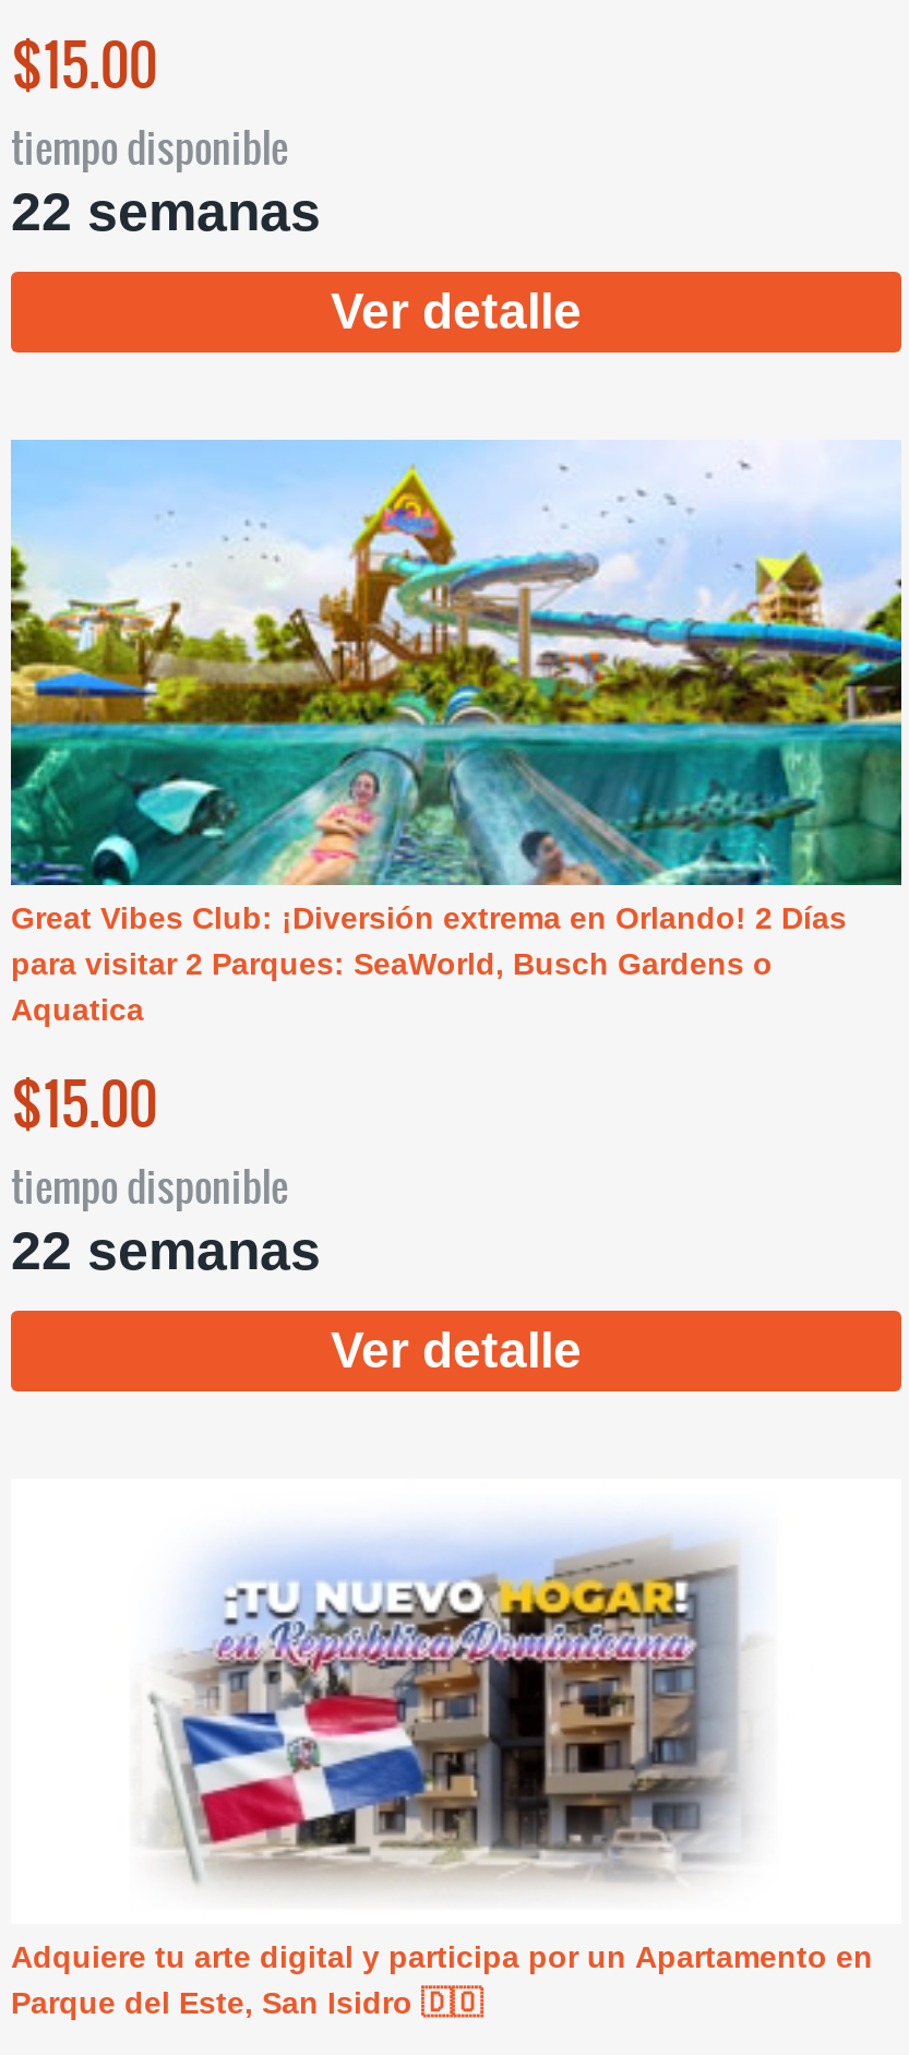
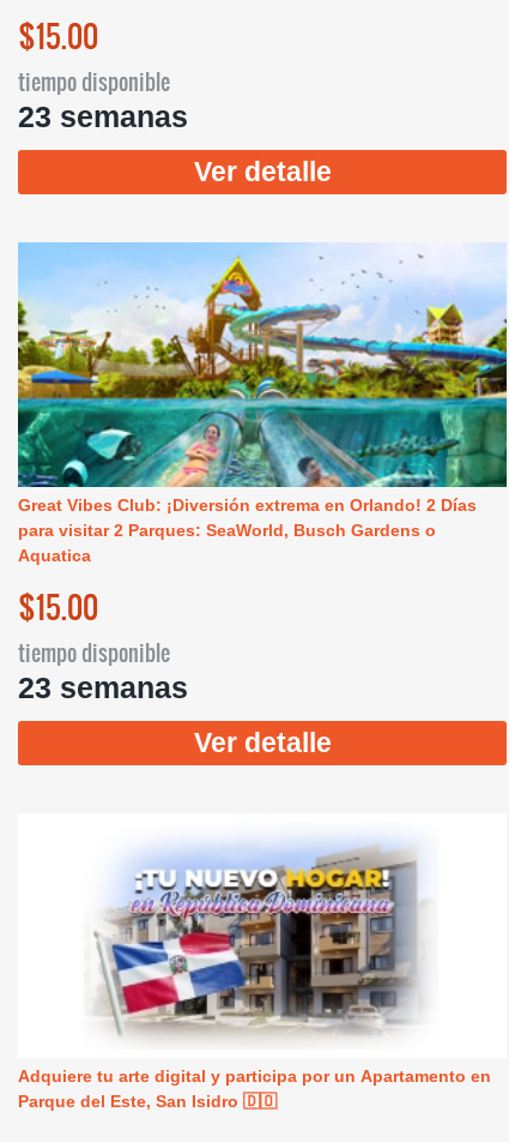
- 22 semanas
+ 23 semanas

- 22 semanas
+ 23 semanas
